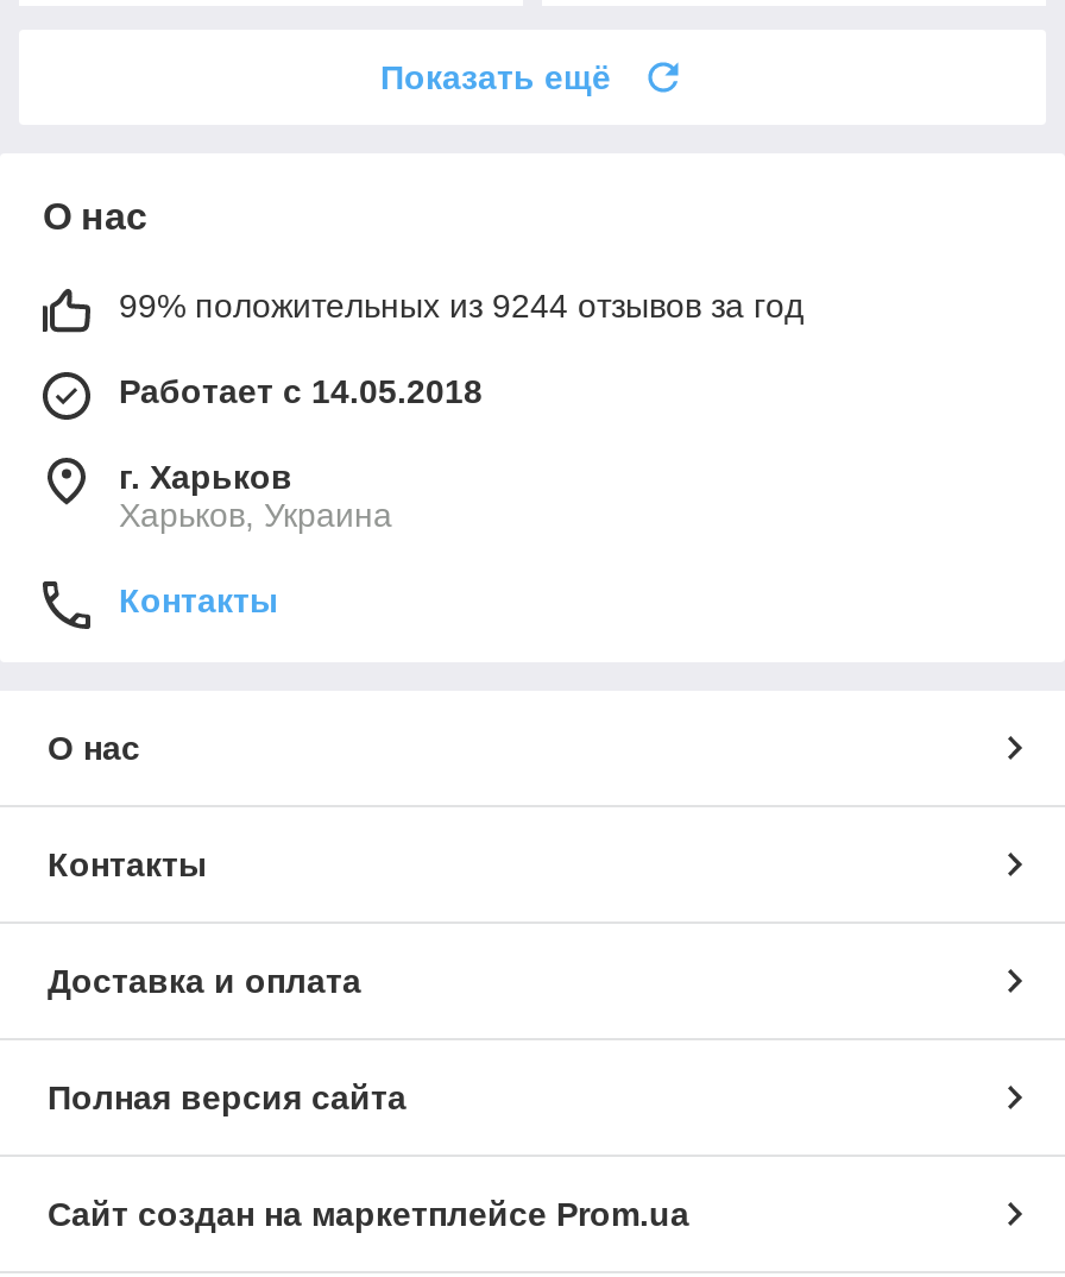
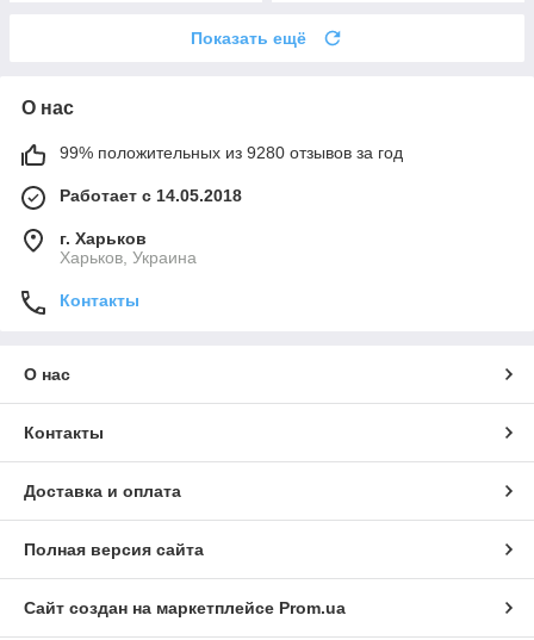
- 99% положительных из 9244 отзывов за год
+ 99% положительных из 9280 отзывов за год
